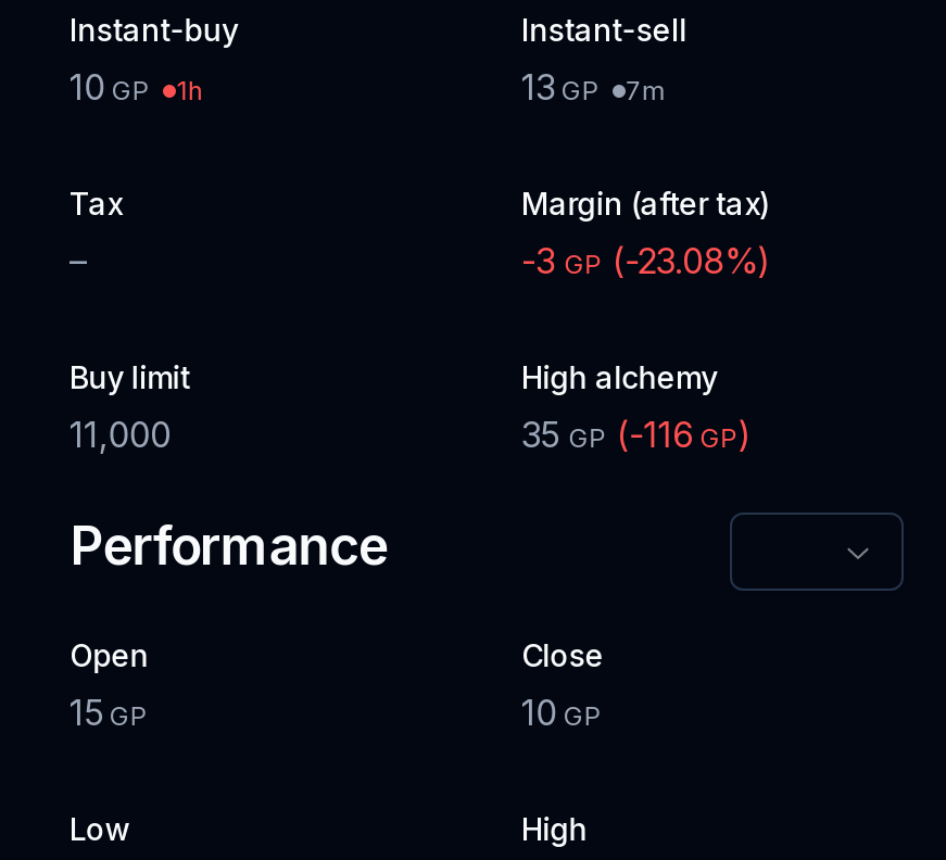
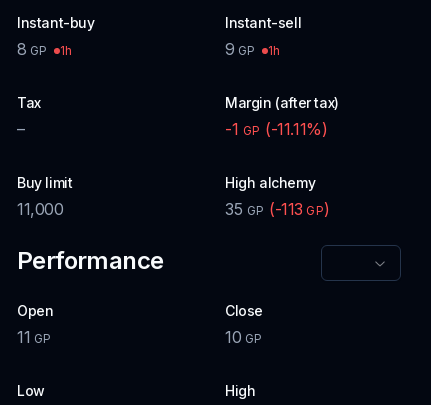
- 10 GP 1h
+ 8 GP 1h

- 13 GP
- 7m
+ 9 GP
+ 1h

- -3 GP (-23.08%)
+ -1 GP (-11.11%)

- 35 GP (-116 GP)
+ 35 GP (-113 GP)

- 15 GP
+ 11 GP
